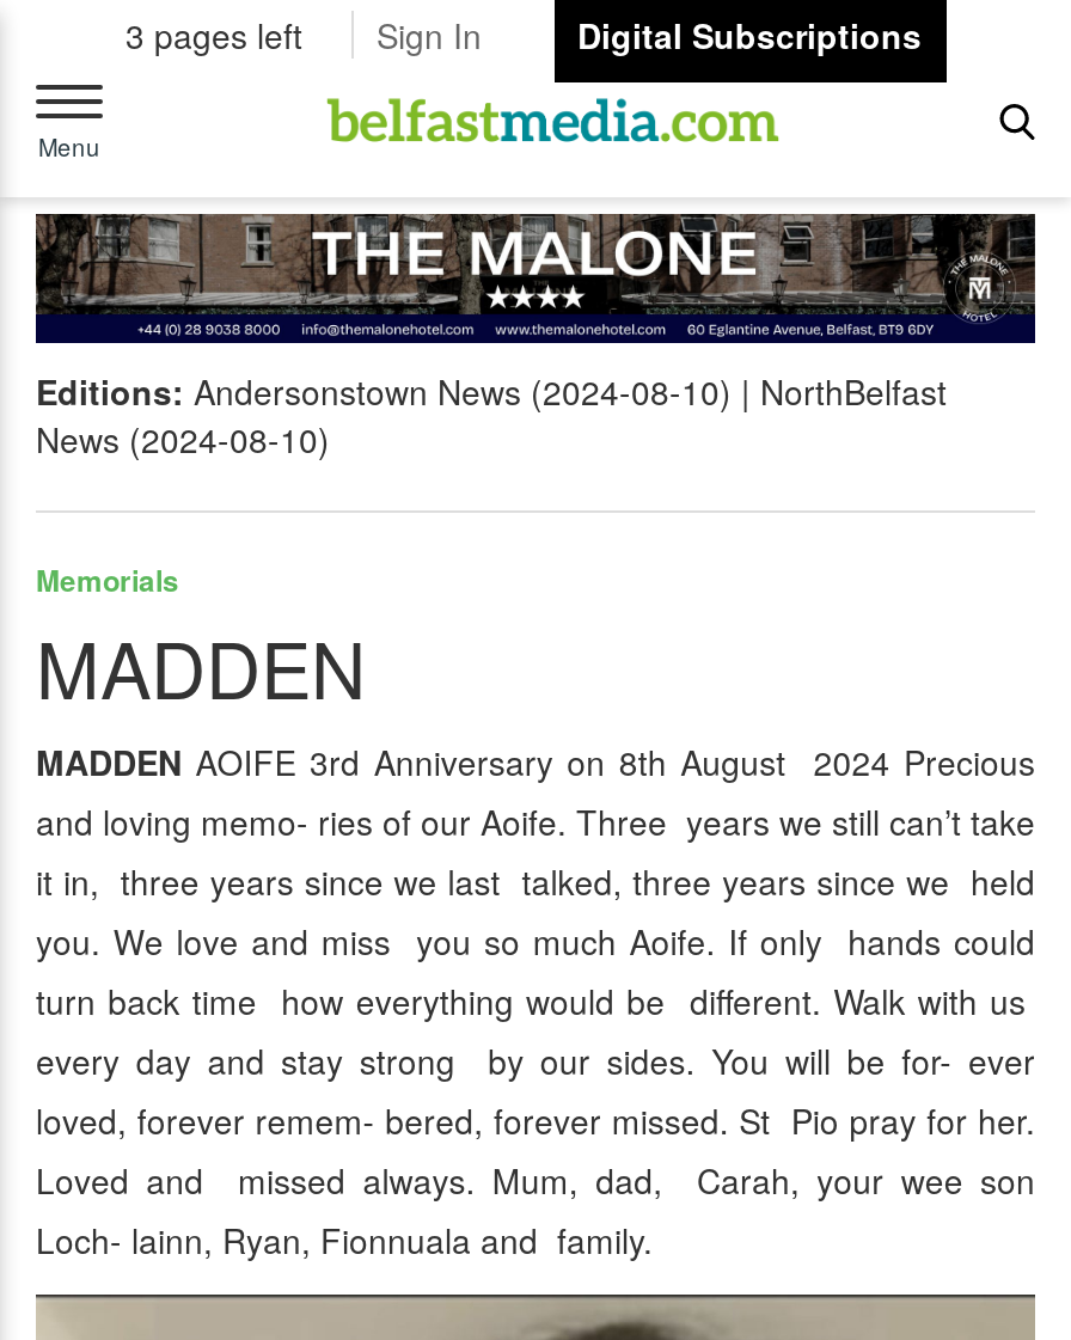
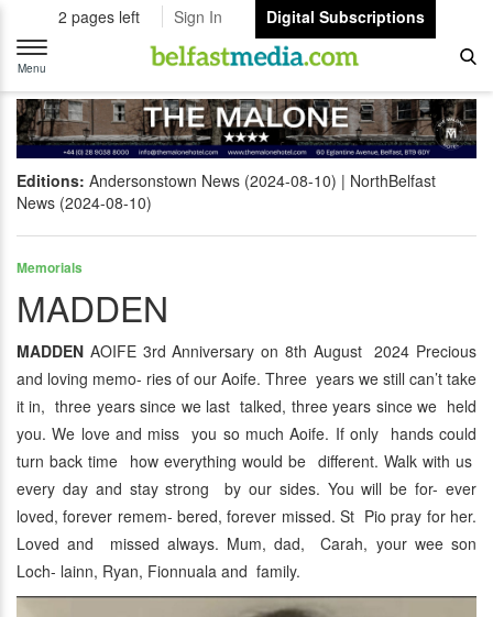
- 3 pages left Sign In Digital Subscriptions
+ 2 pages left Sign In Digital Subscriptions
